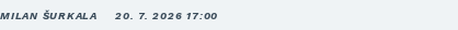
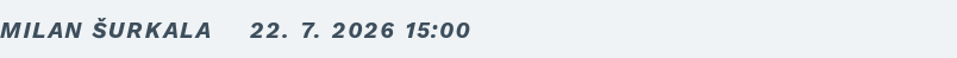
- MILAN ŠURKALA 20. 7. 2026 17:00
+ MILAN ŠURKALA 22. 7. 2026 15:00
